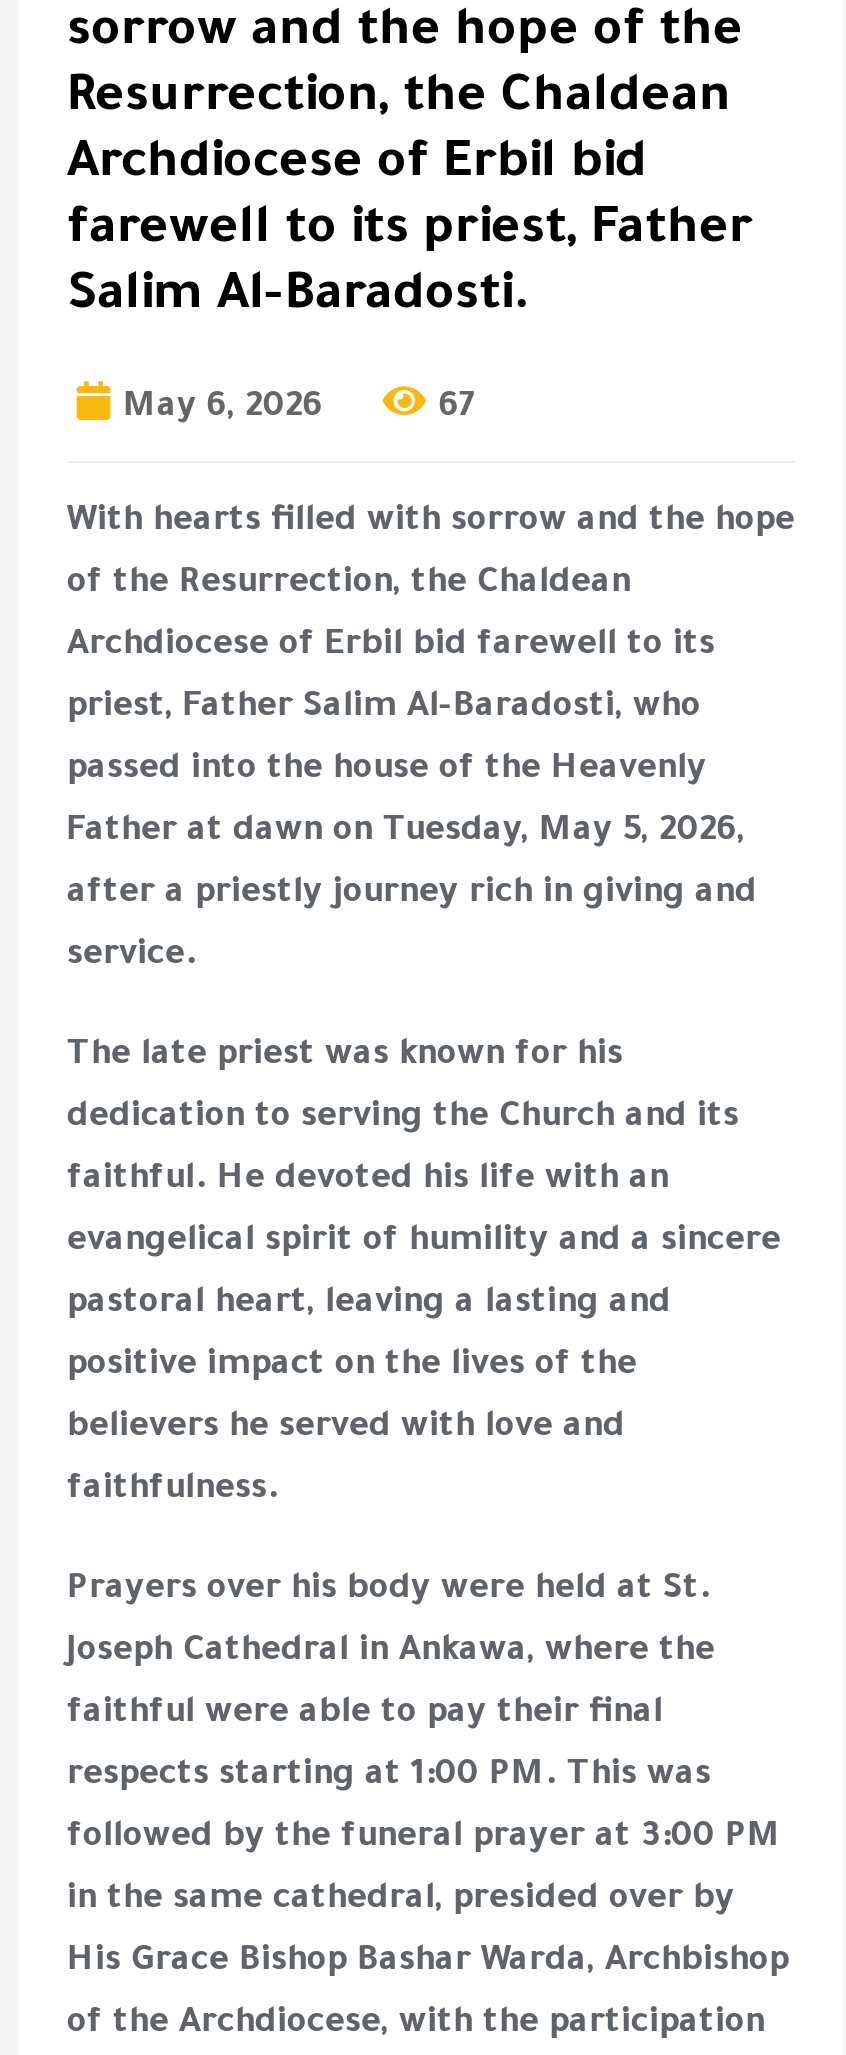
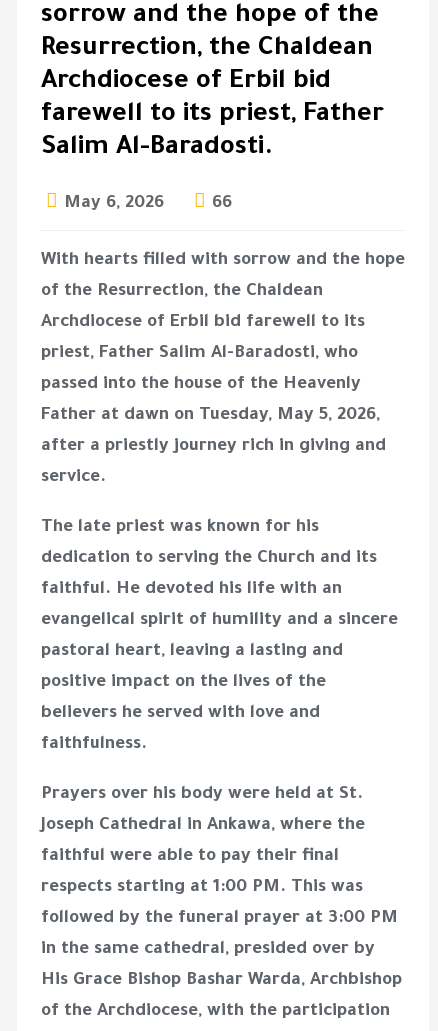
- 67
+ 66
